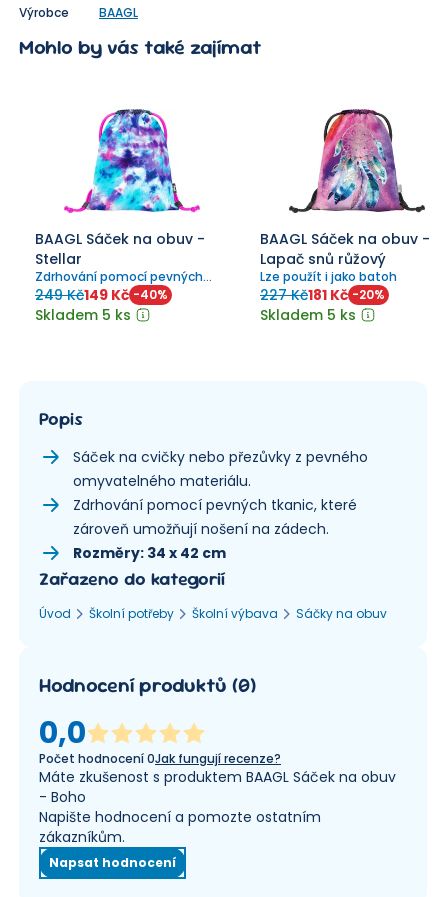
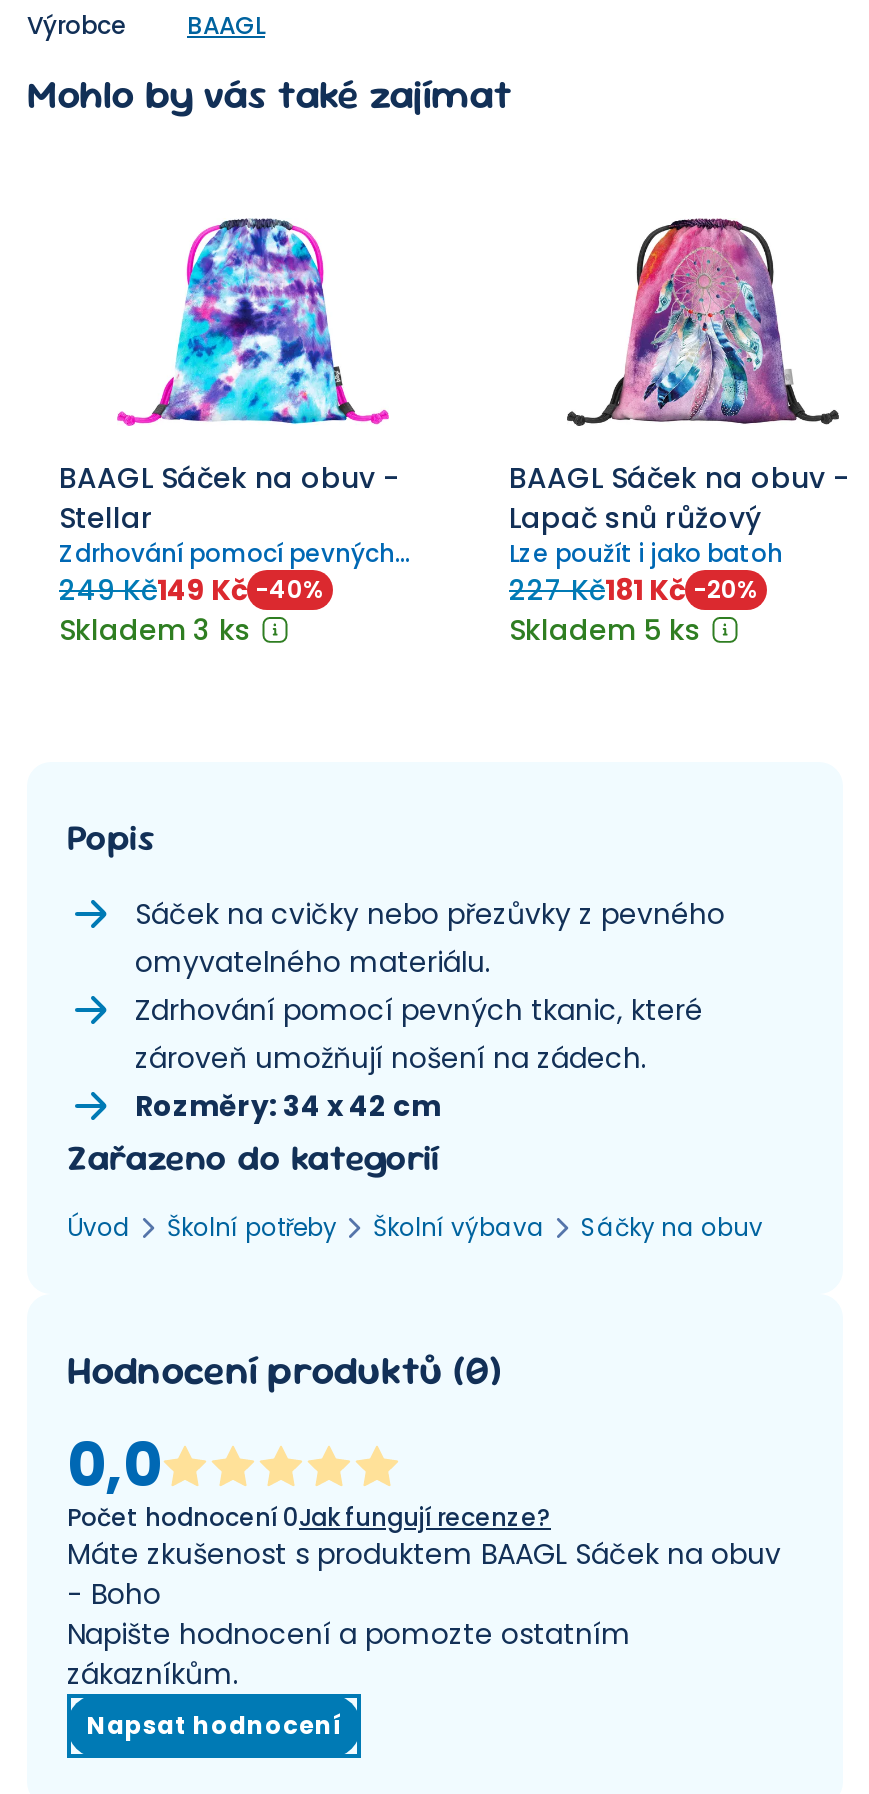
- Skladem 5 ks
+ Skladem 3 ks
